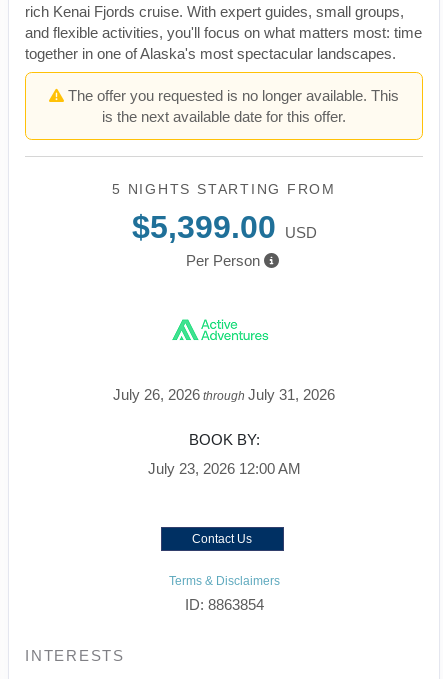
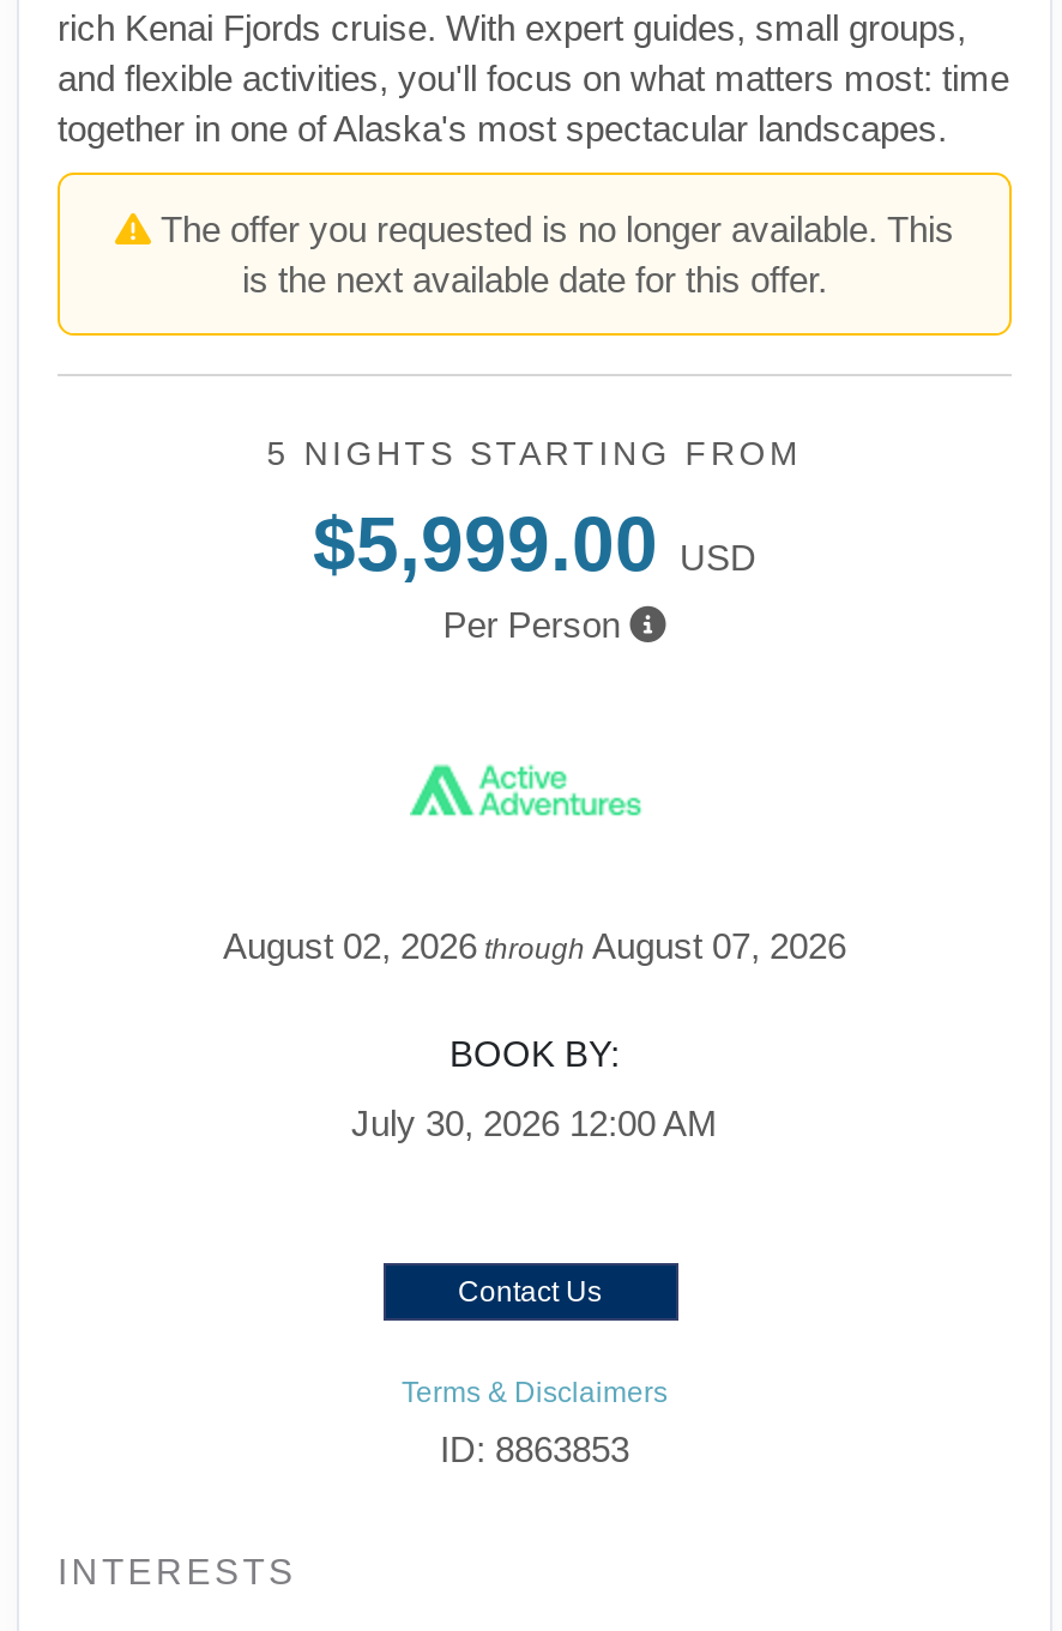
- $5,399.00 USD
+ $5,999.00 USD

- July 26, 2026 through July 31, 2026
+ August 02, 2026 through August 07, 2026

- July 23, 2026 12:00 AM
+ July 30, 2026 12:00 AM

- ID: 8863854
+ ID: 8863853
